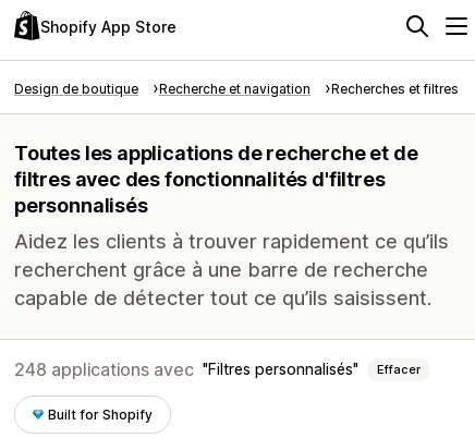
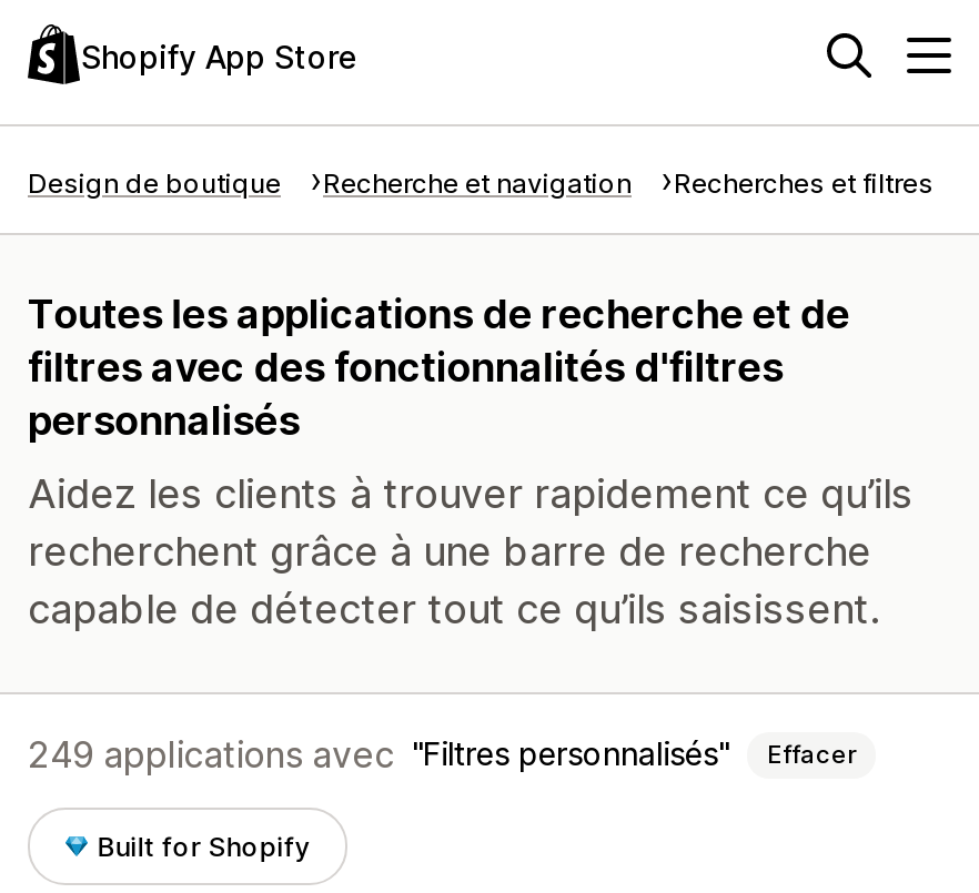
- 248 applications avec
+ 249 applications avec
